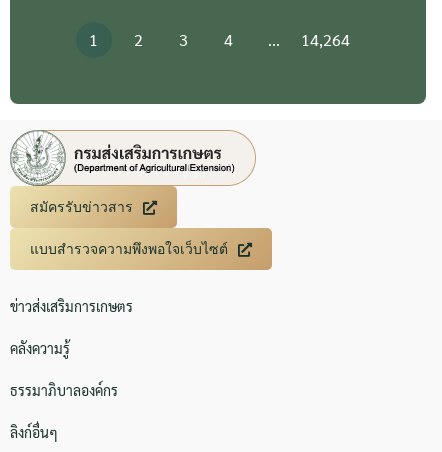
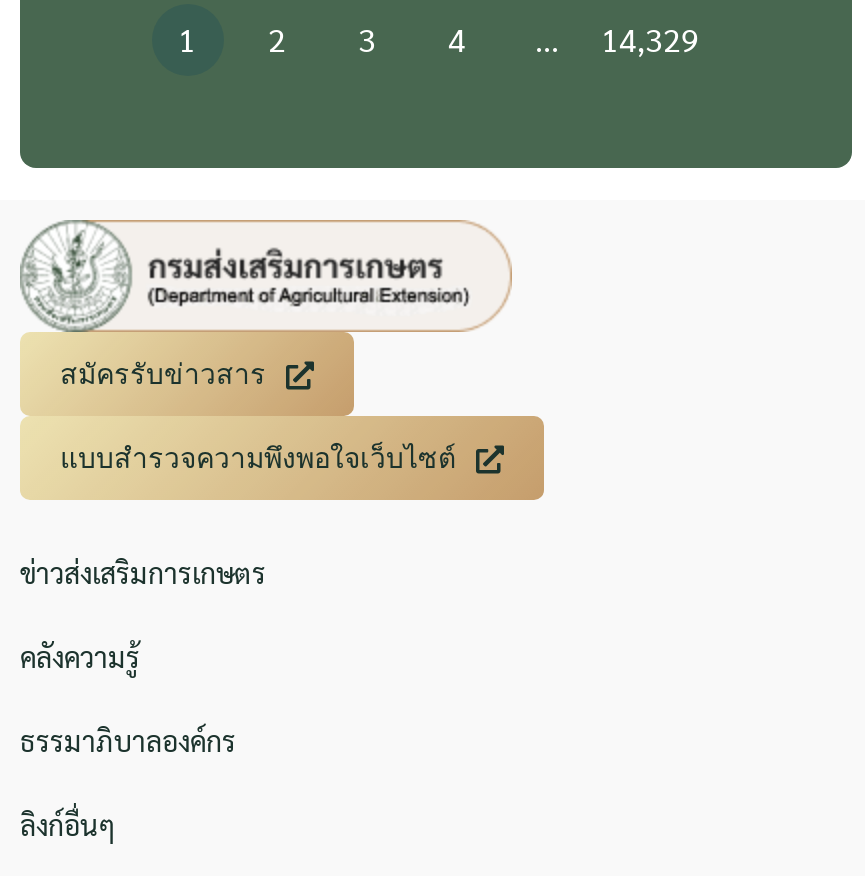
- 14,264
+ 14,329
